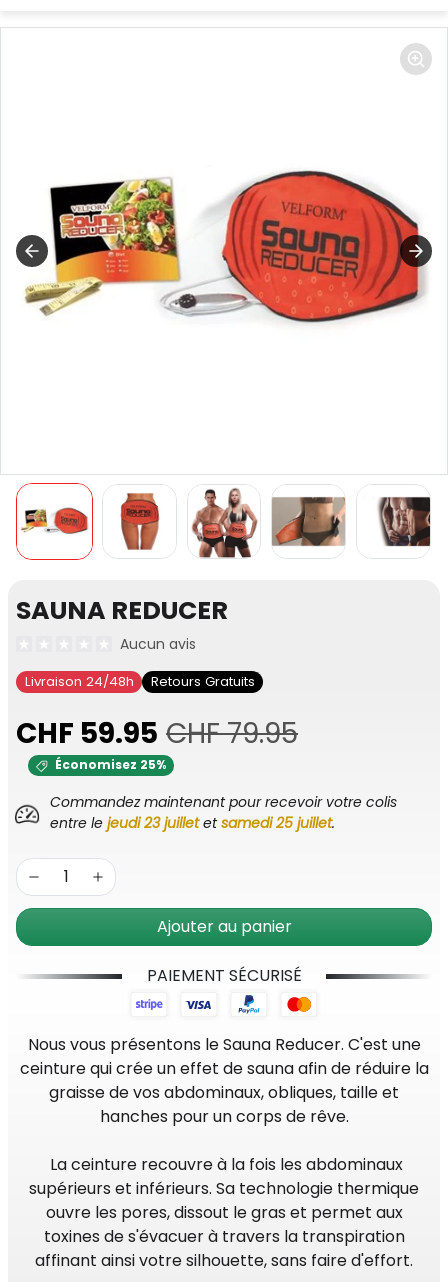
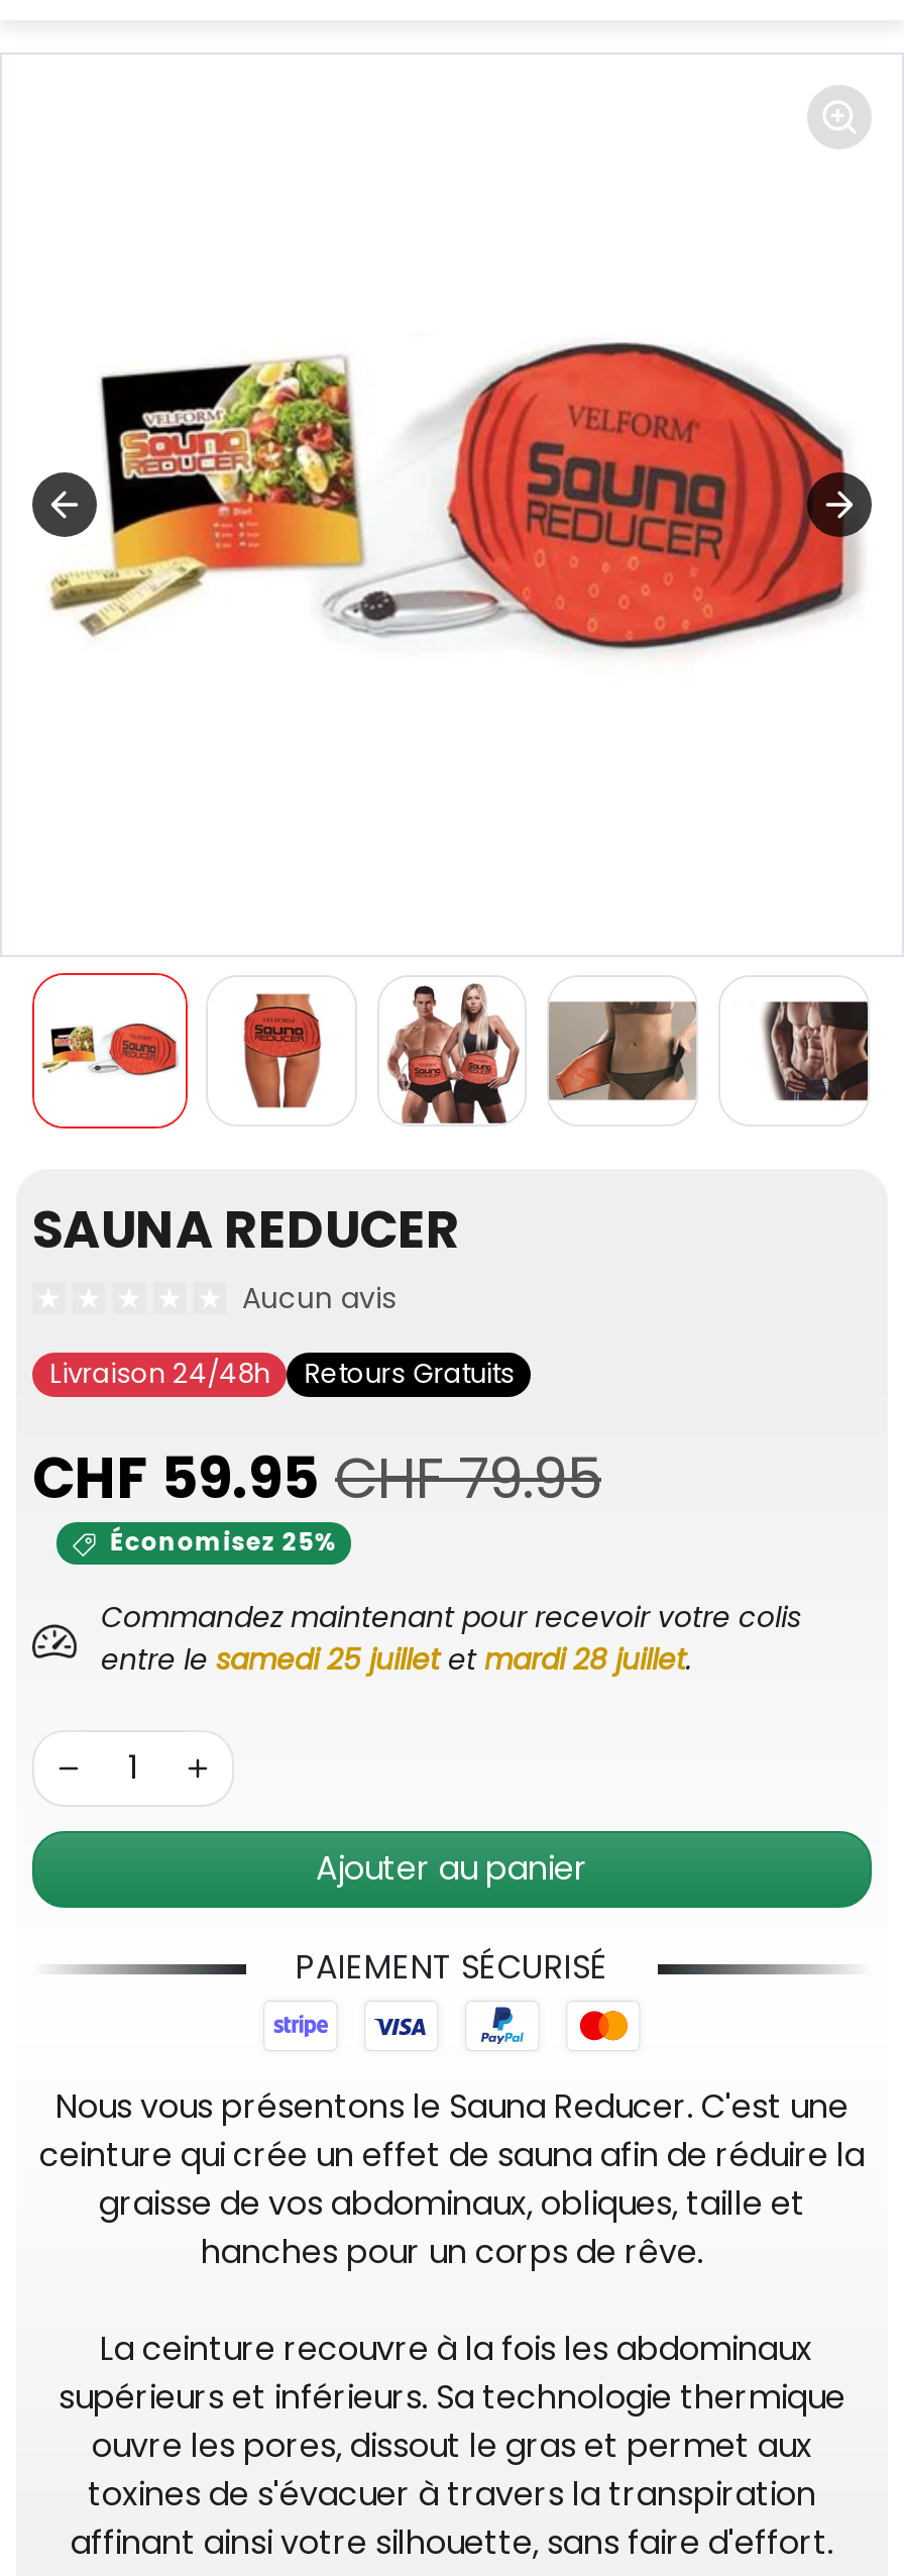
- entre le jeudi 23 juillet et samedi 25 juillet.
+ entre le samedi 25 juillet et mardi 28 juillet.
